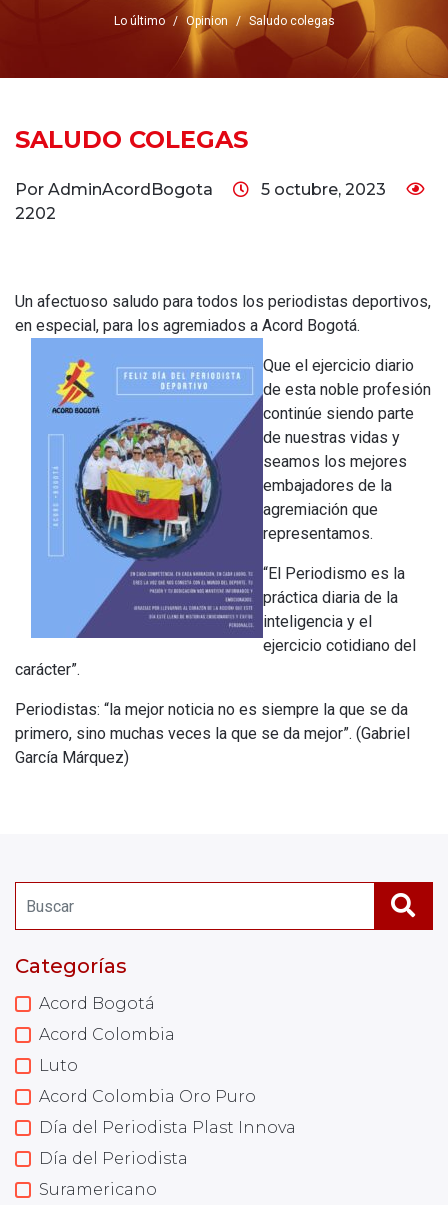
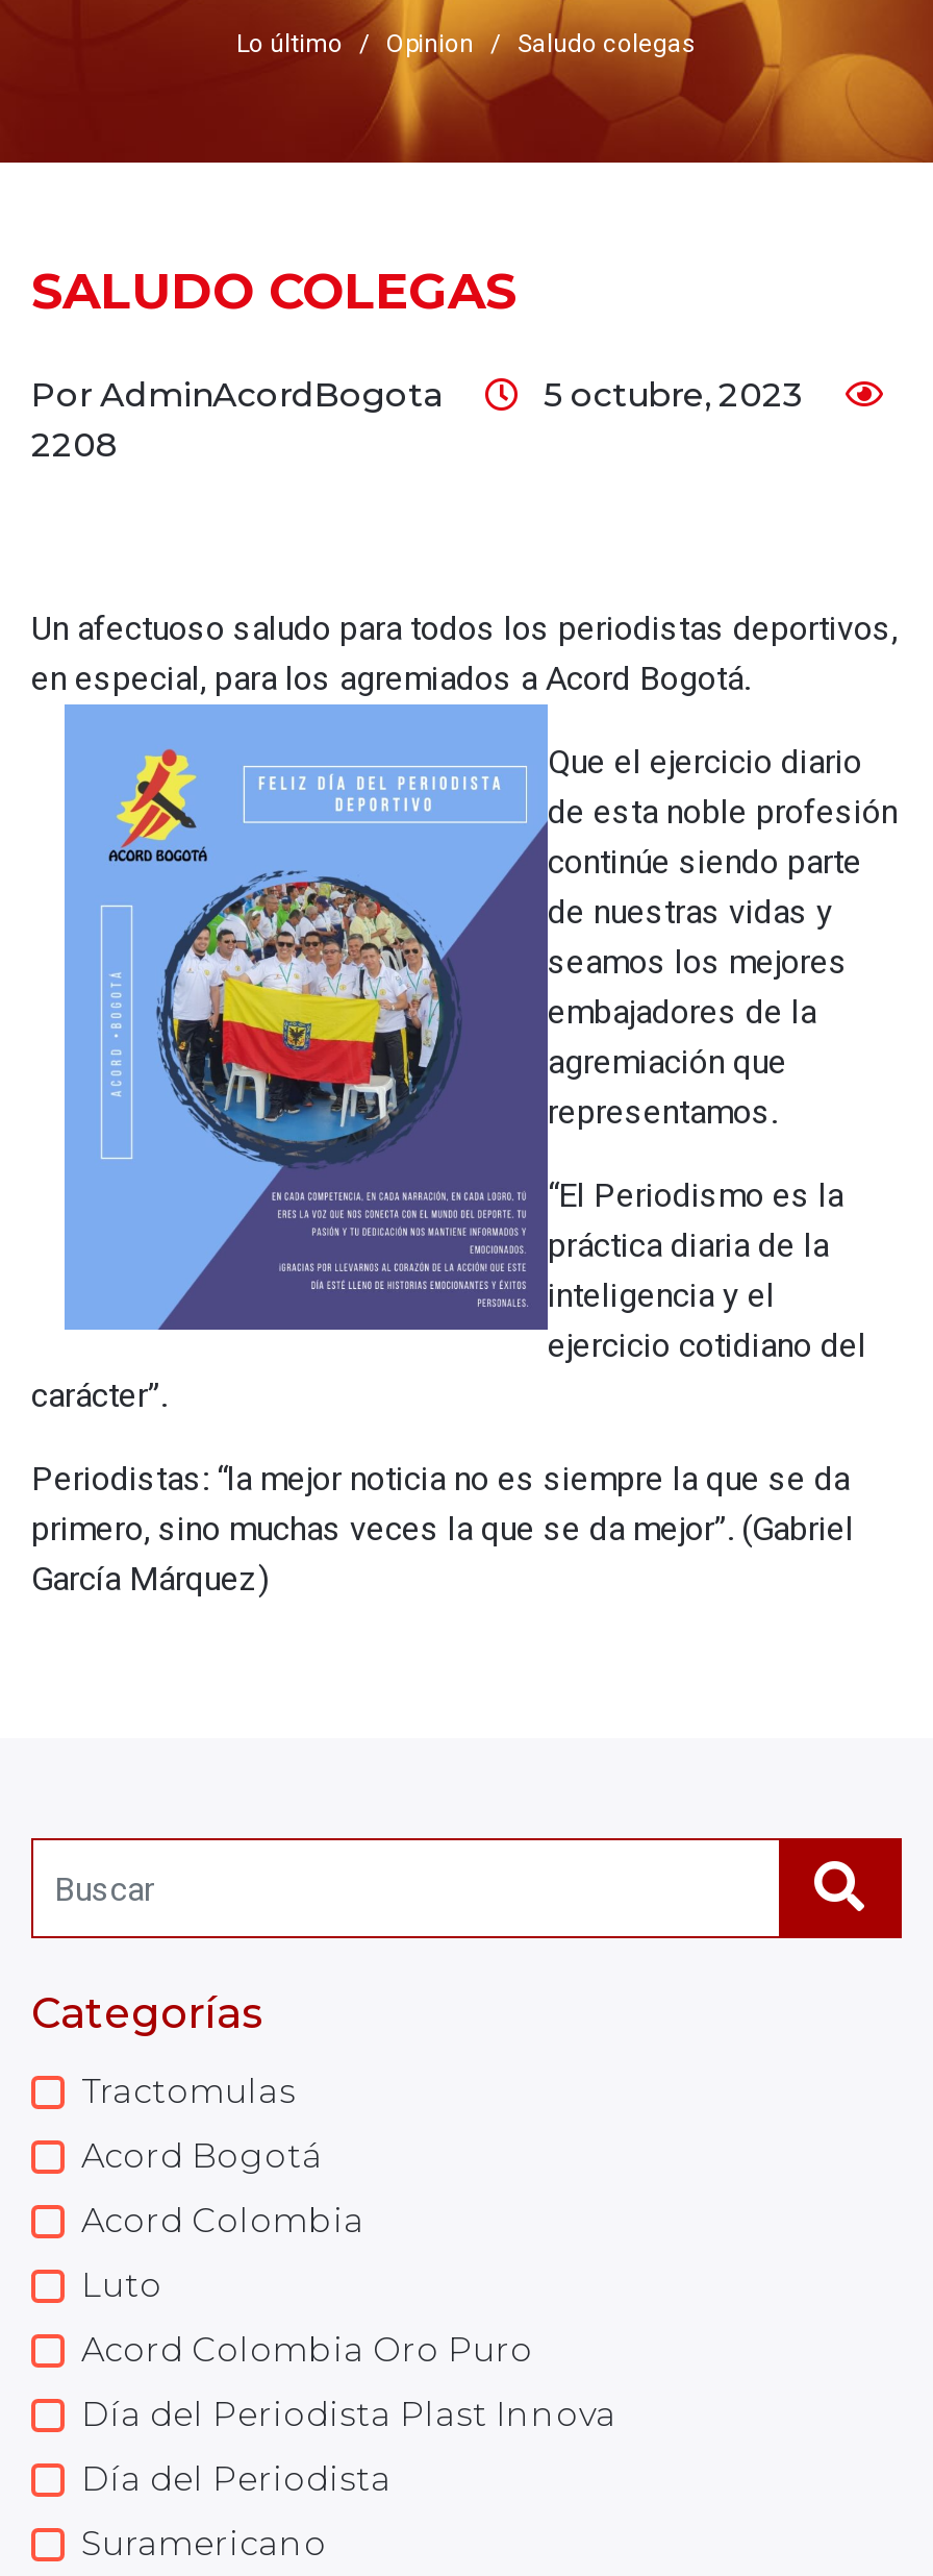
- 2202
+ 2208

+ Tractomulas
